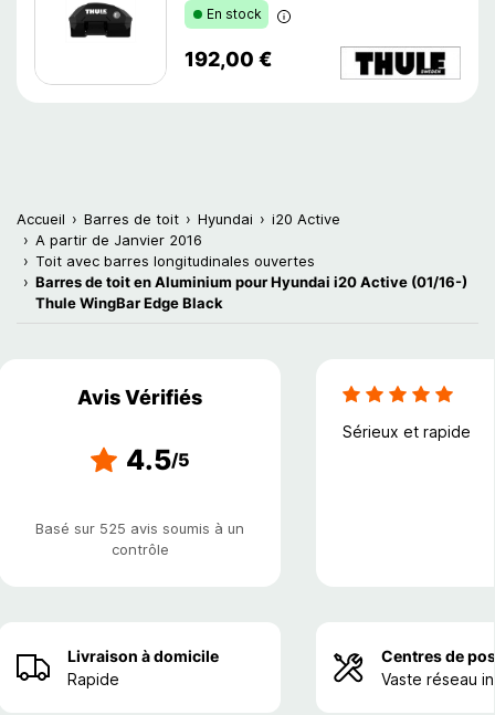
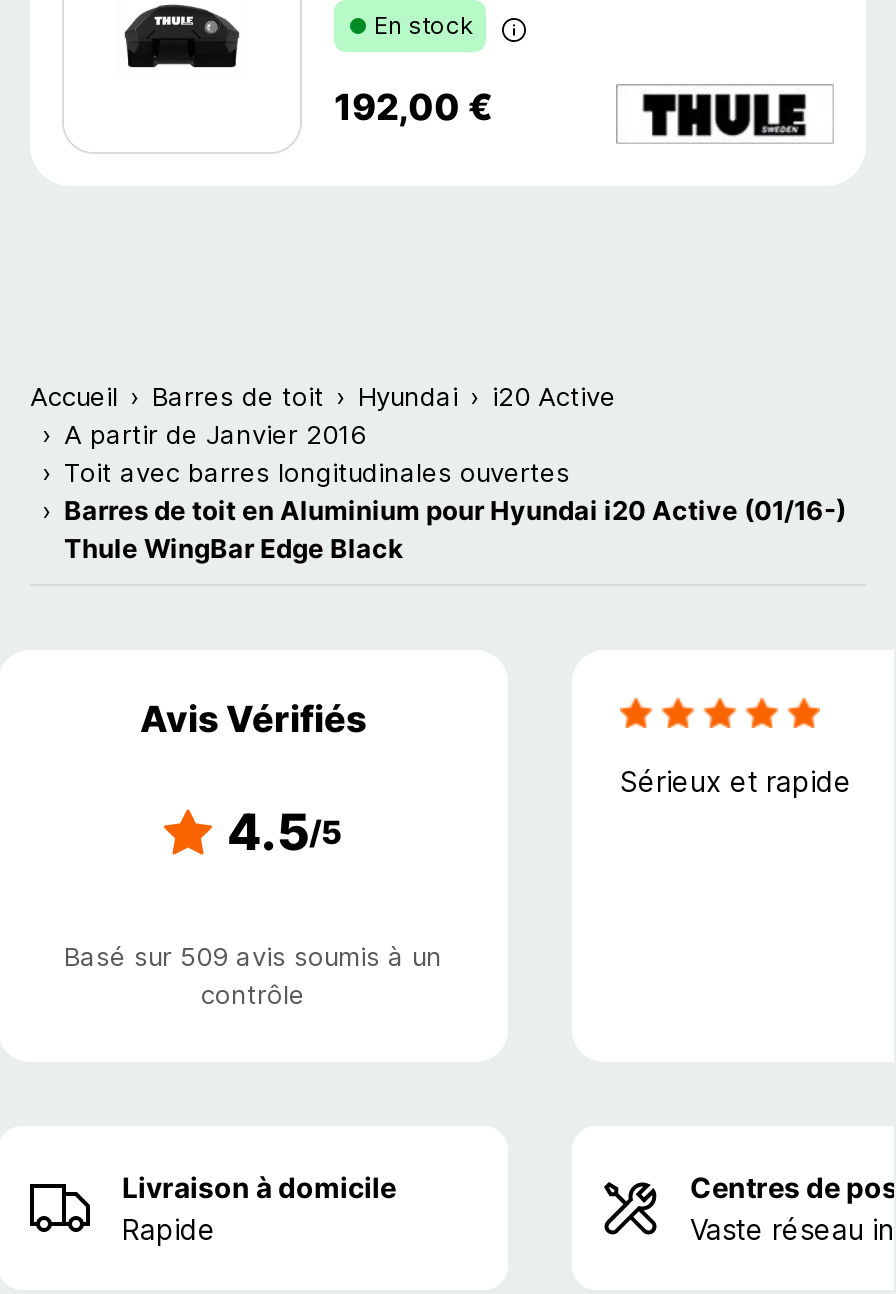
- Basé sur 525 avis soumis à un
+ Basé sur 509 avis soumis à un
